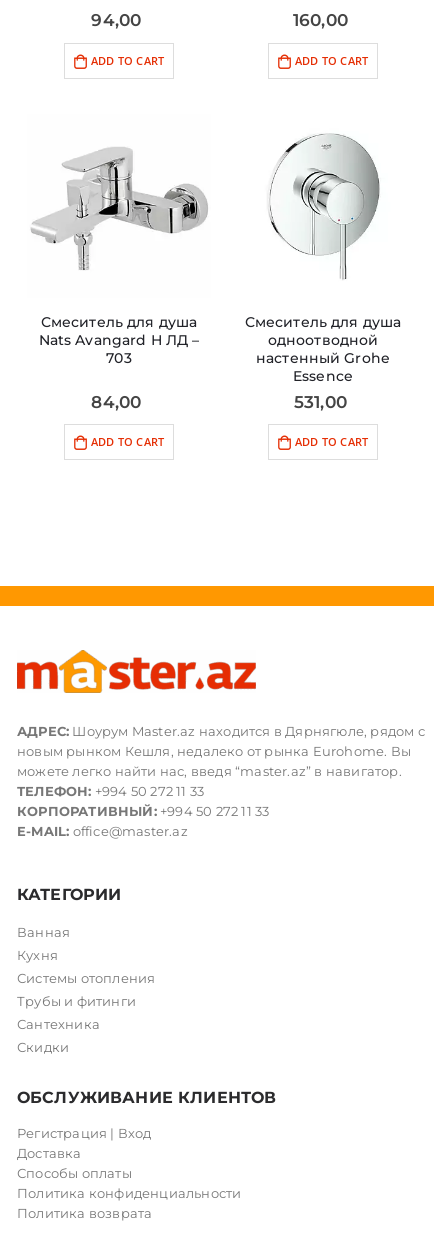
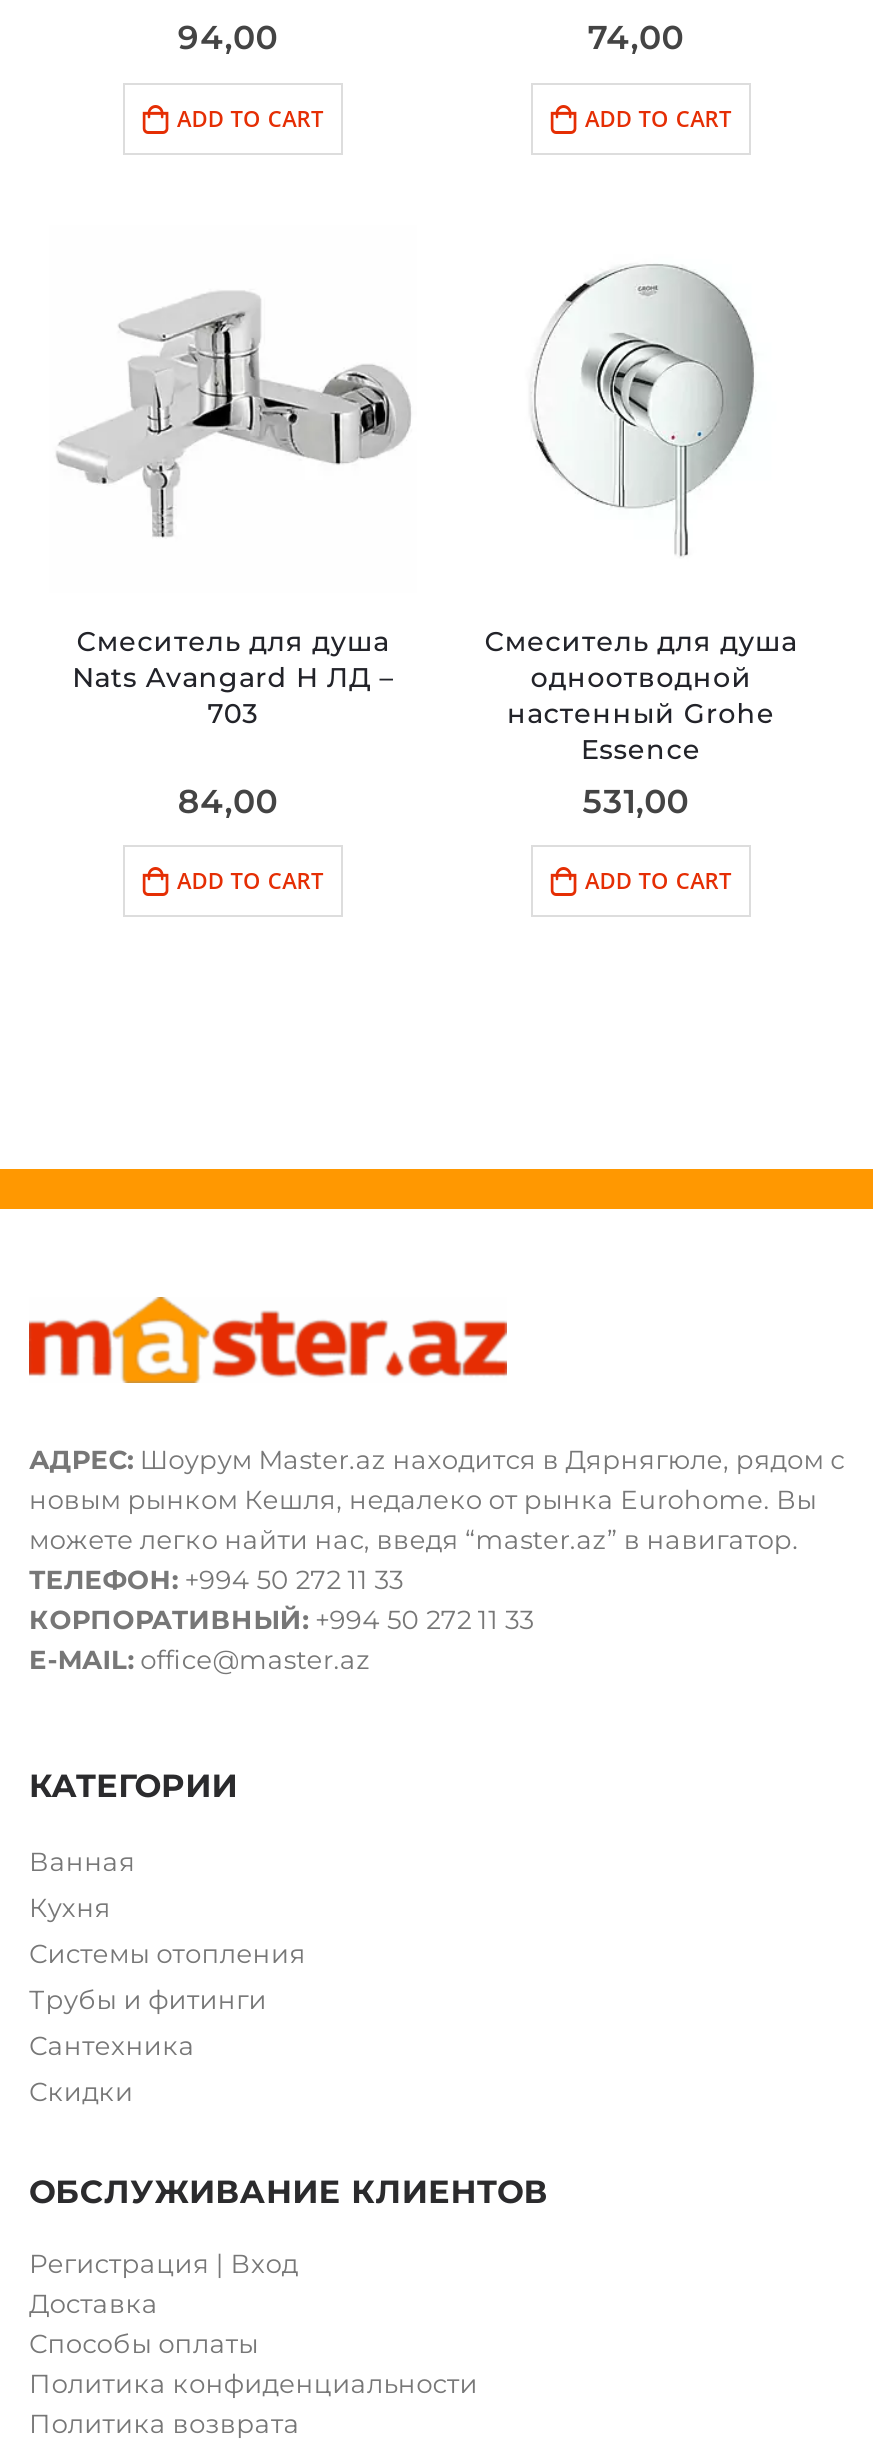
- 160,00
+ 74,00
